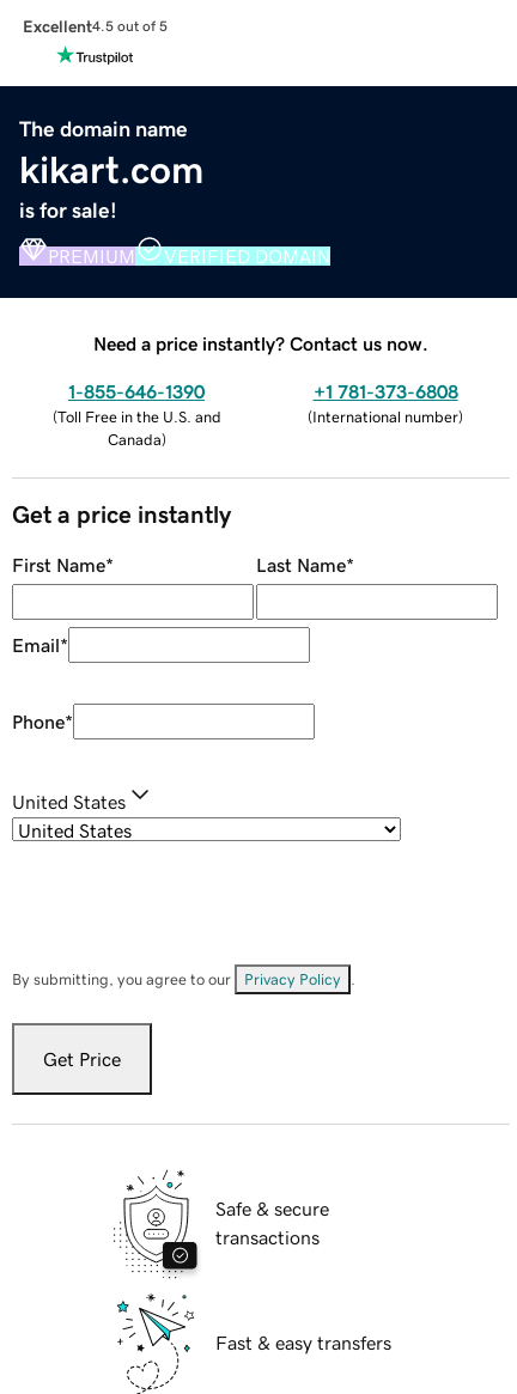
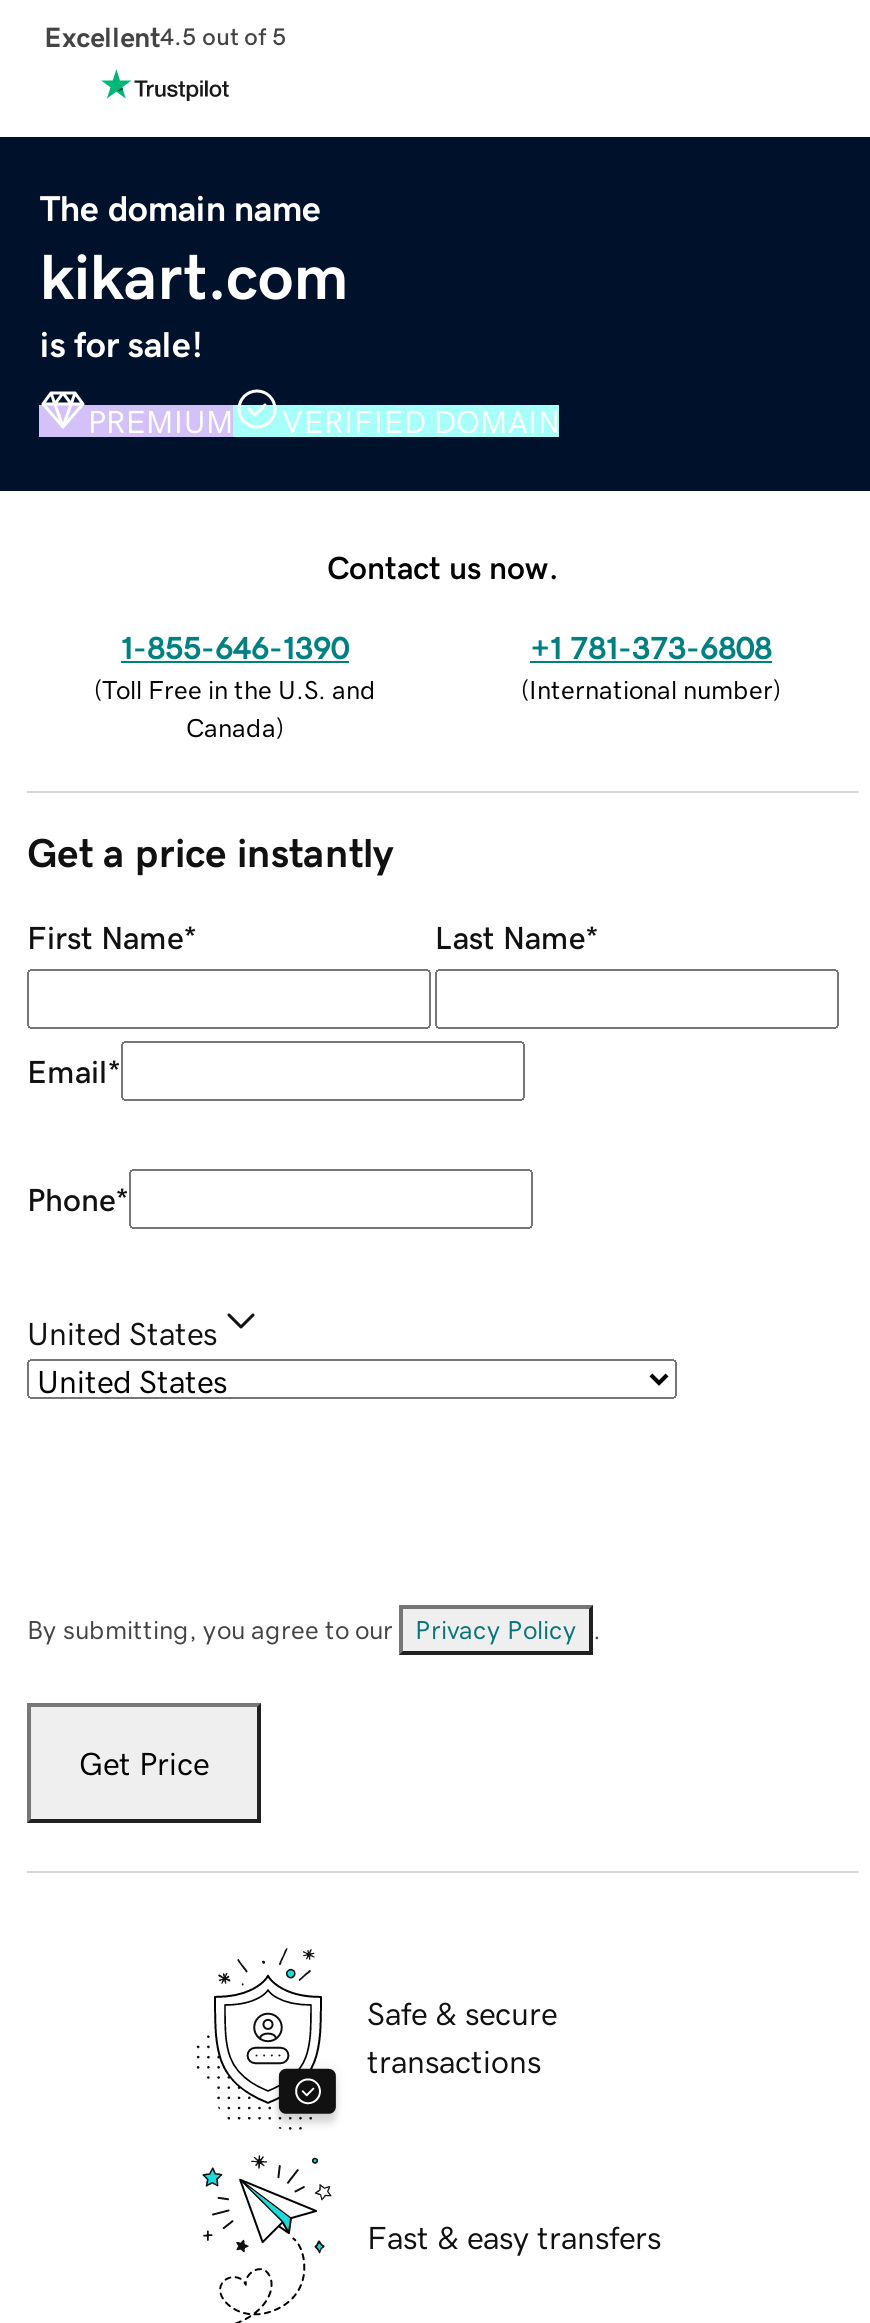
- Need a price instantly? Contact us now.
+ Contact us now.
